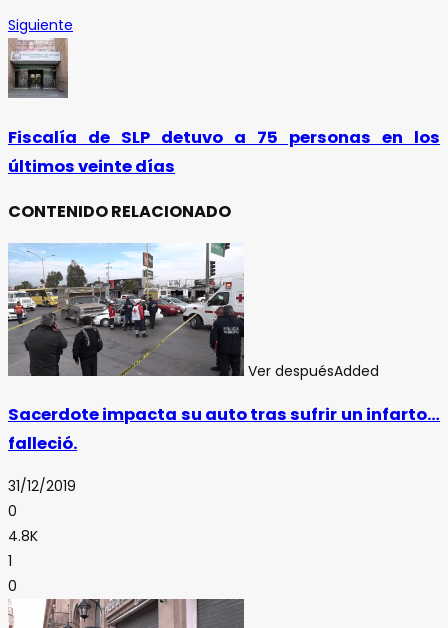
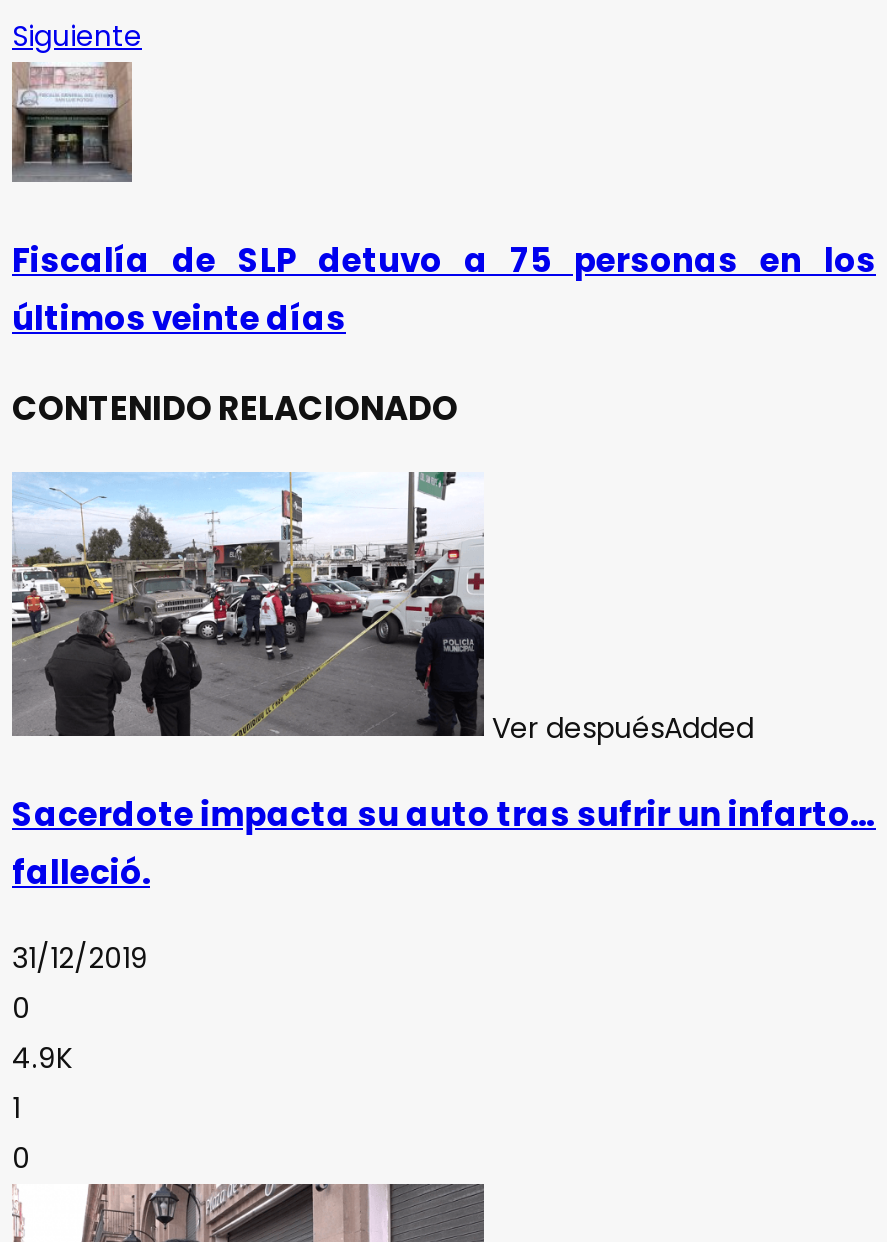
- 4.8K
+ 4.9K
